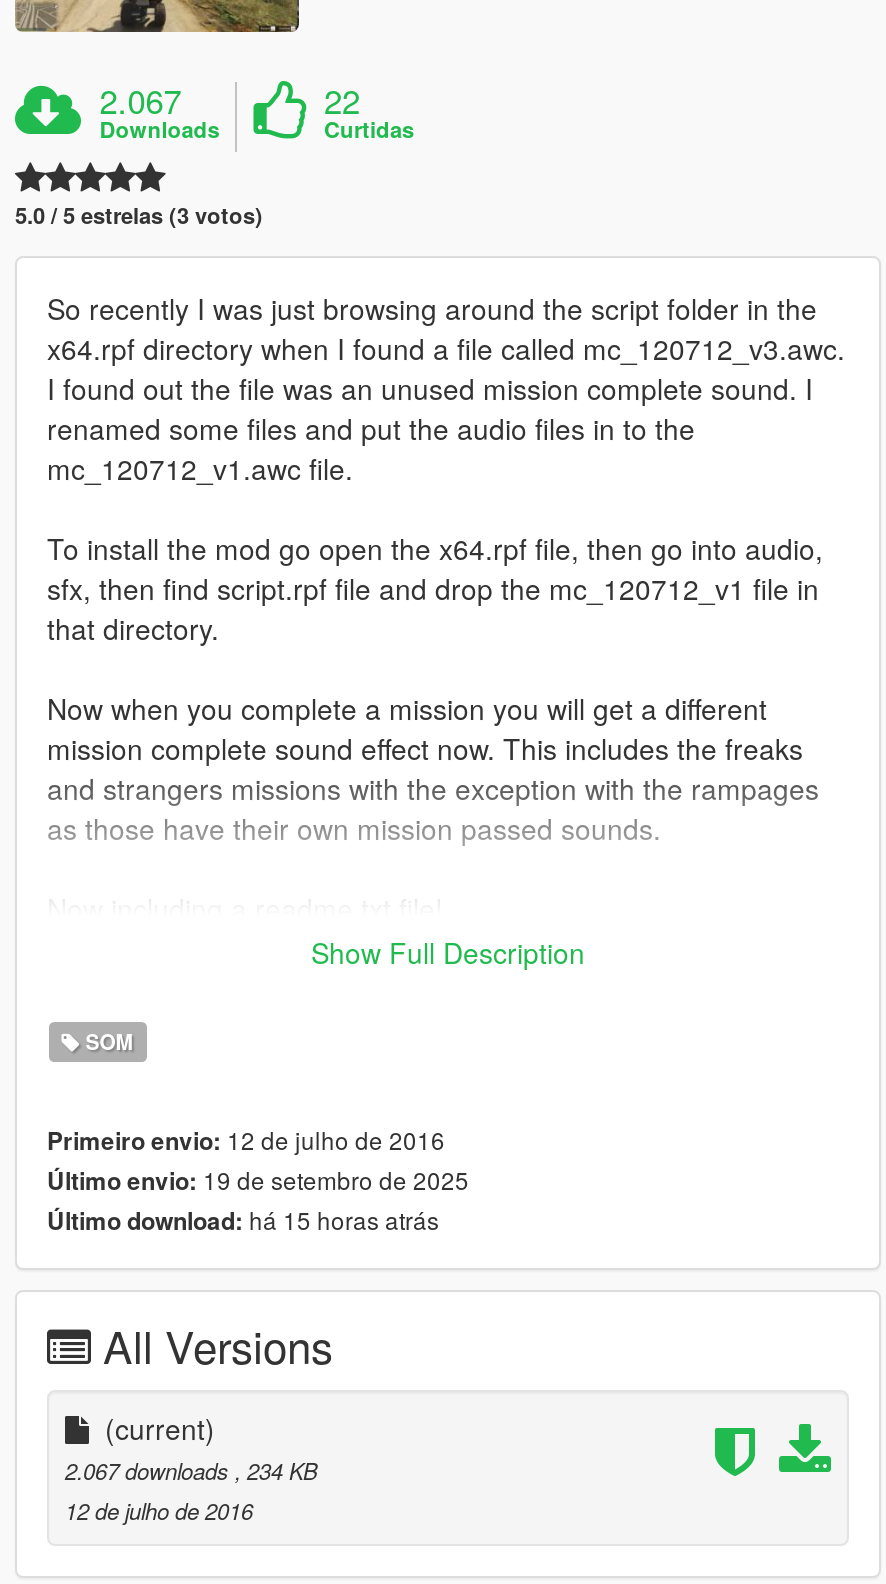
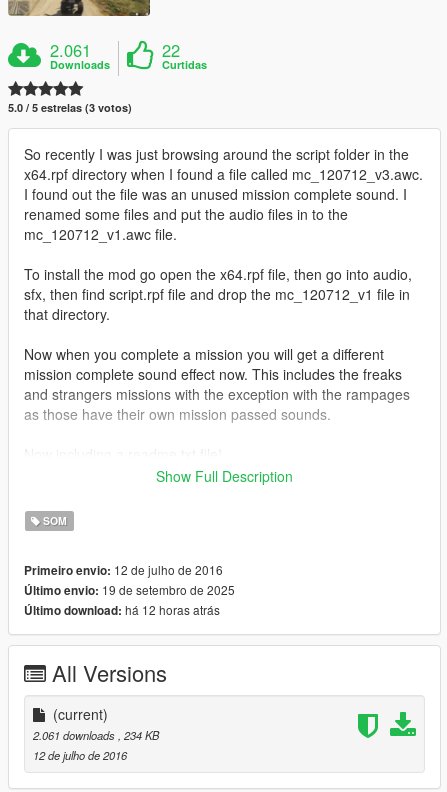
- 2.067
+ 2.061

- Último download: há 15 horas atrás
+ Último download: há 12 horas atrás

- 2.067 downloads, 234 KB
+ 2.061 downloads, 234 KB
